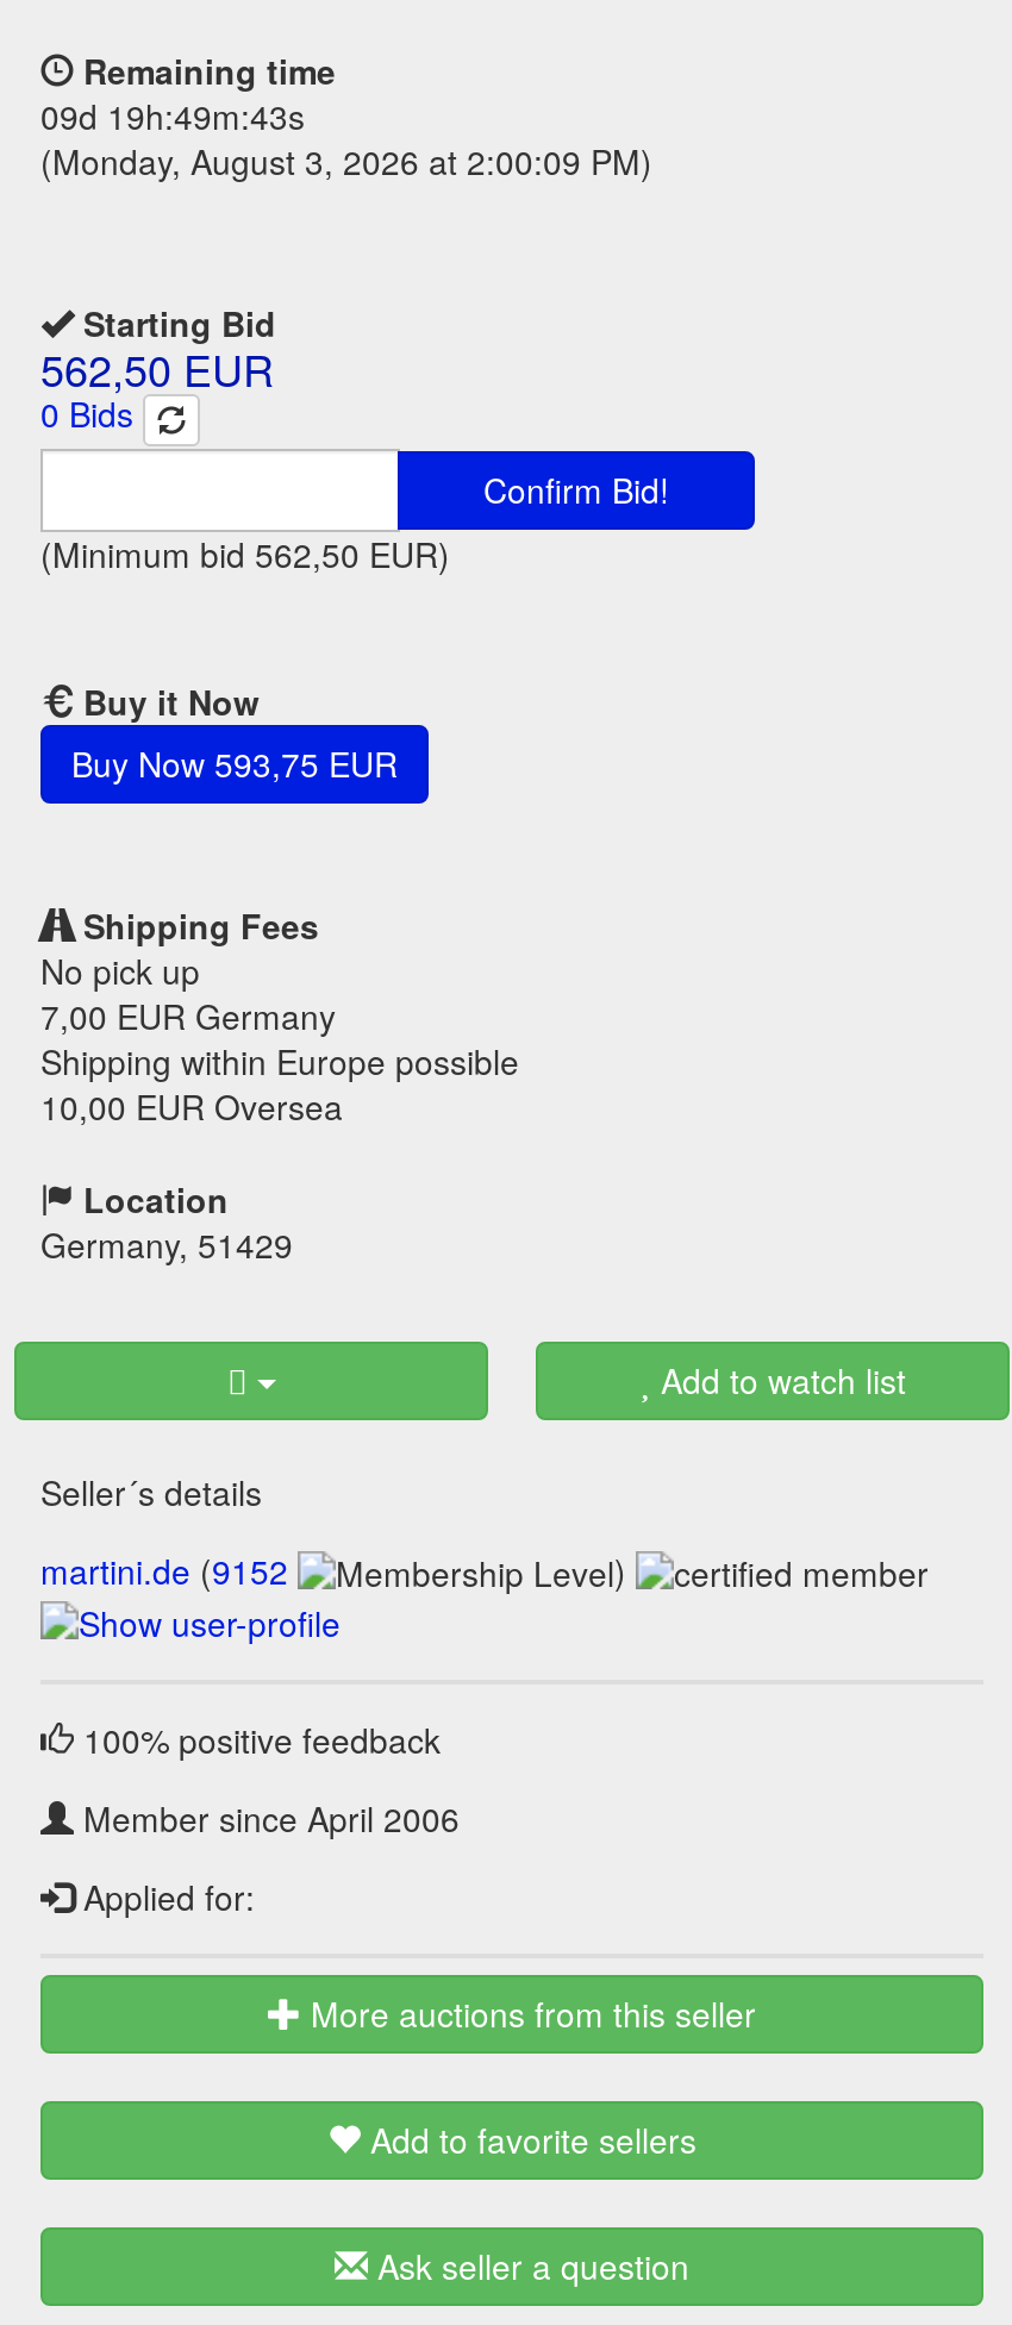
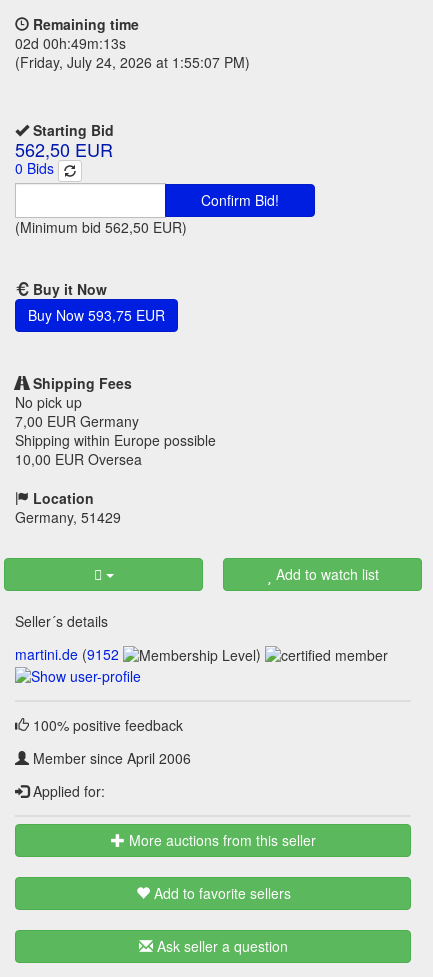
- 09d 19h:49m:43s
- (Monday, August 3, 2026 at 2:00:09 PM)
+ 02d 00h:49m:13s
+ (Friday, July 24, 2026 at 1:55:07 PM)
